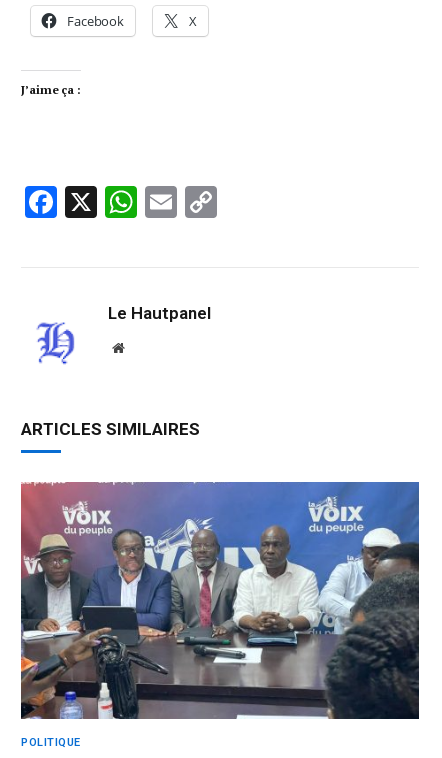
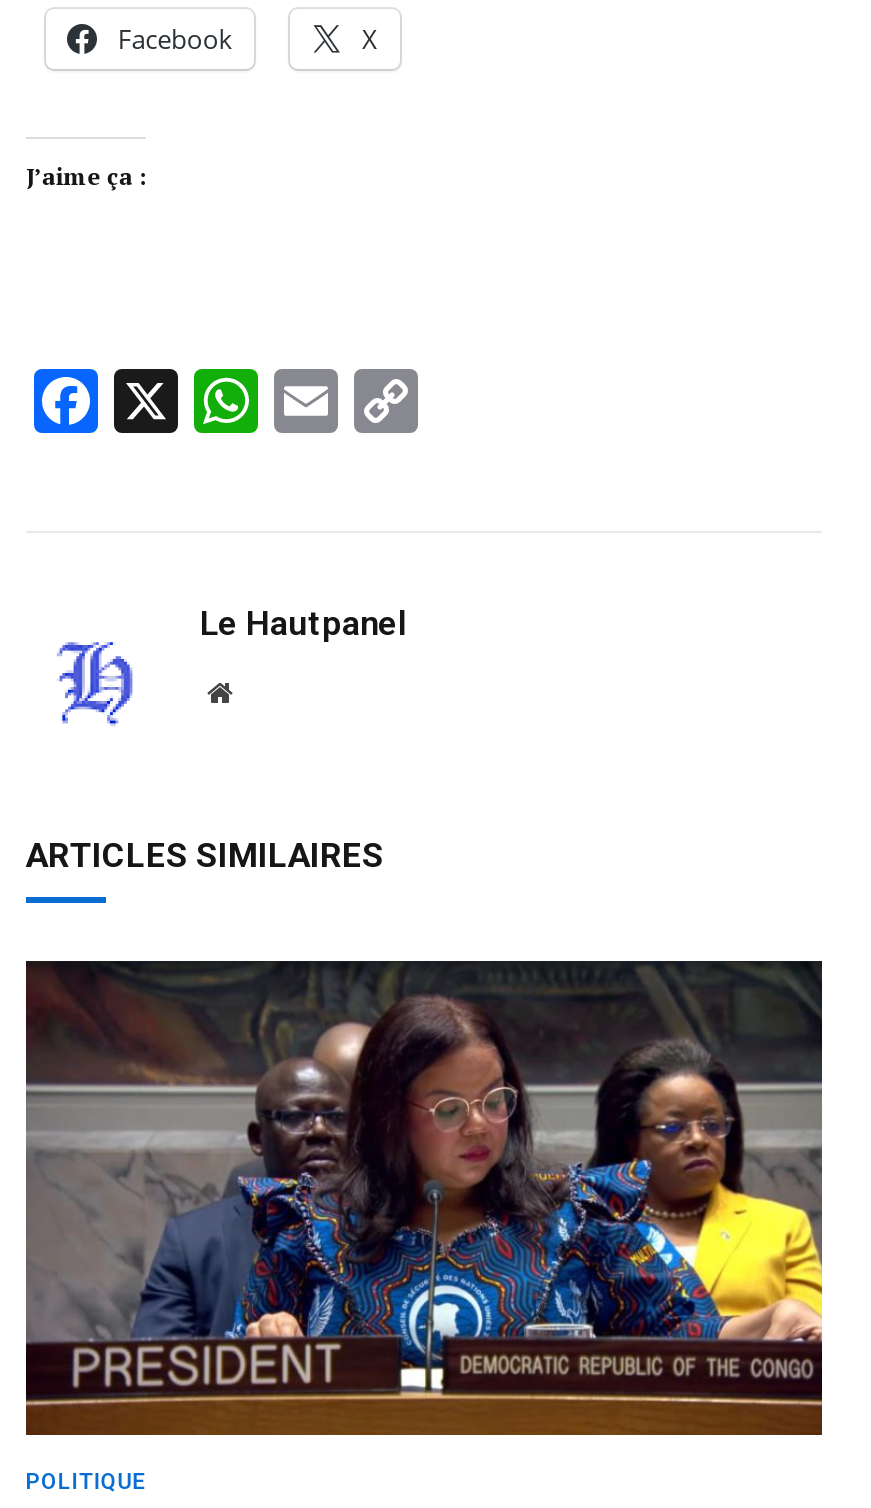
- [image]
+ [image]
